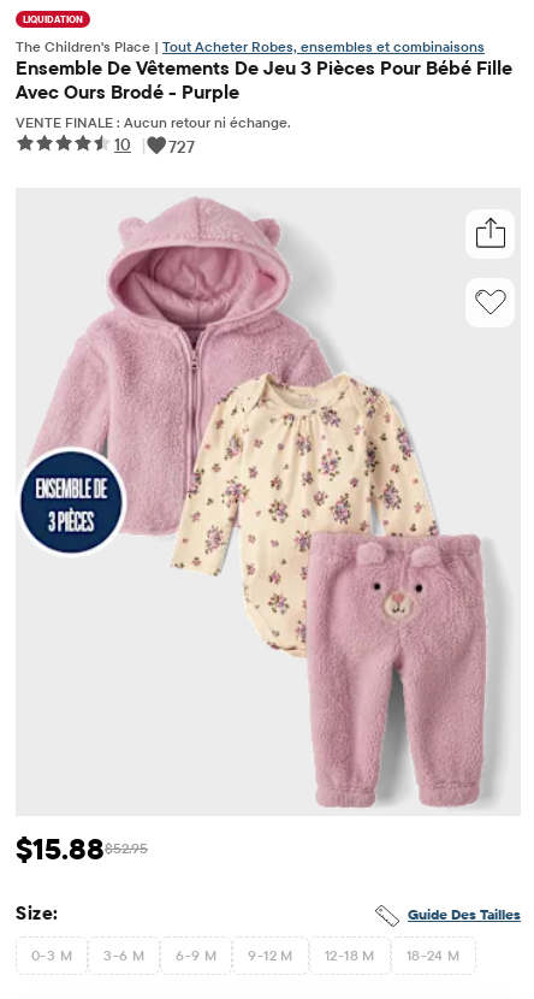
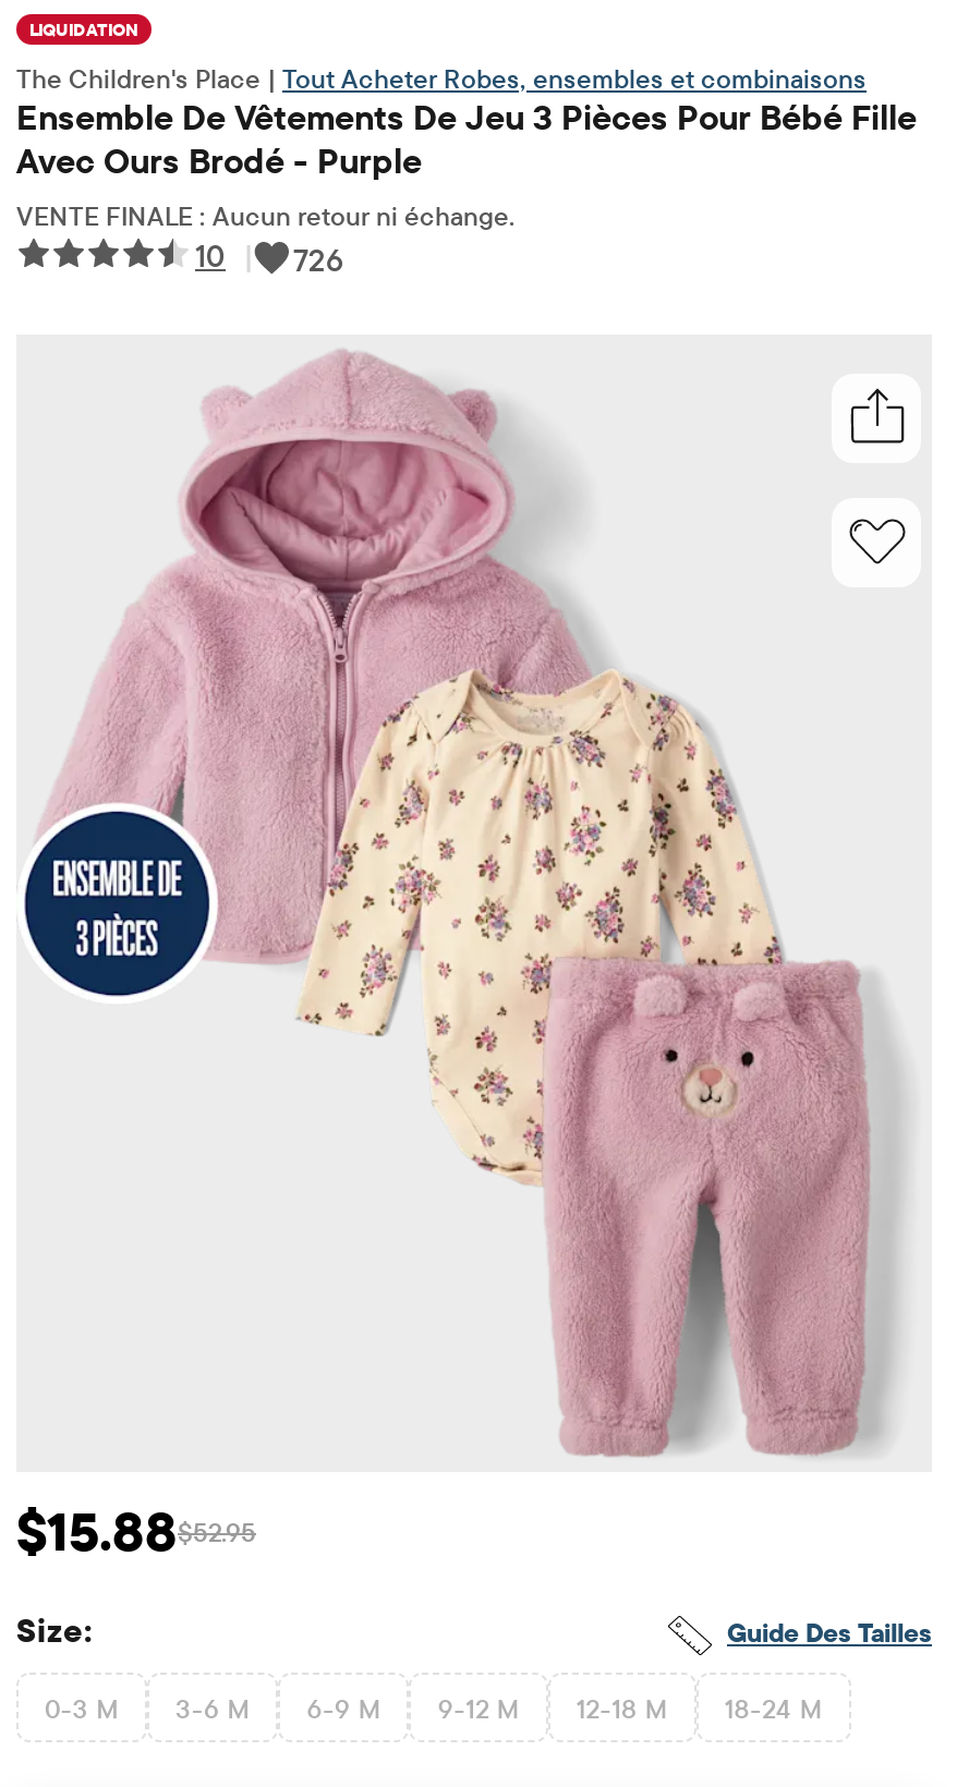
- 727
+ 726
